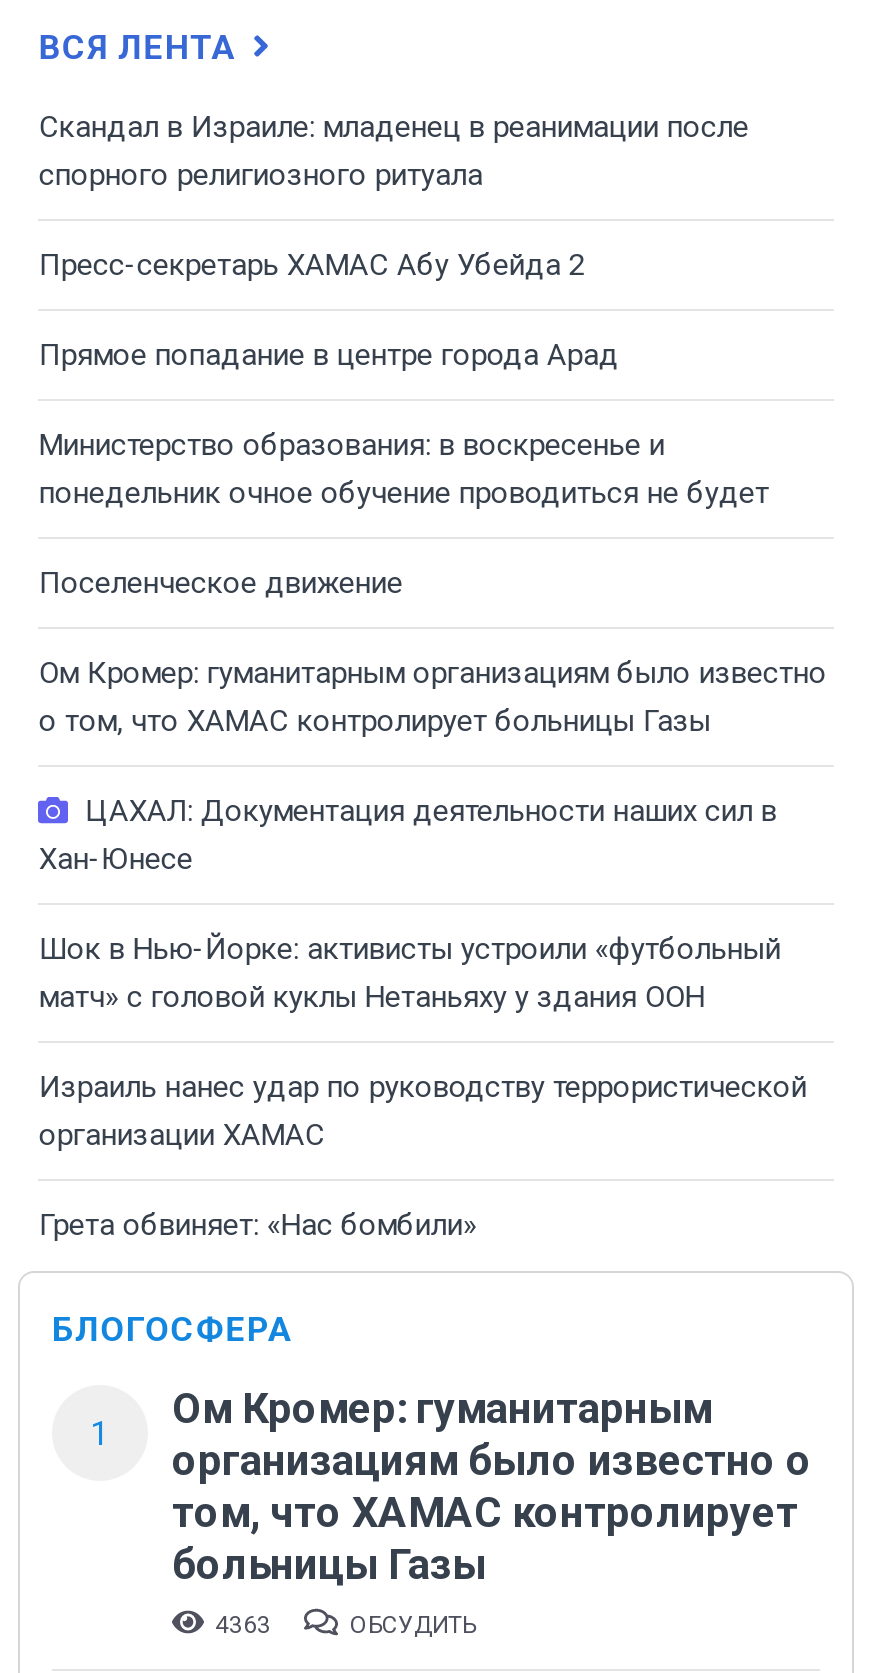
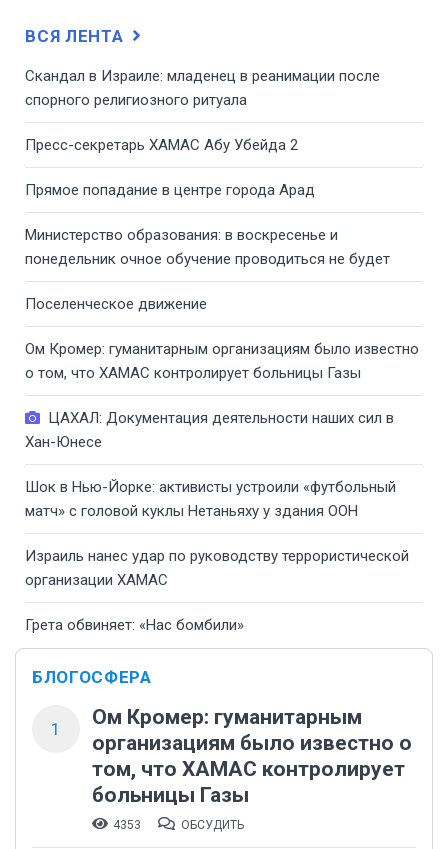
- 4363
+ 4353
